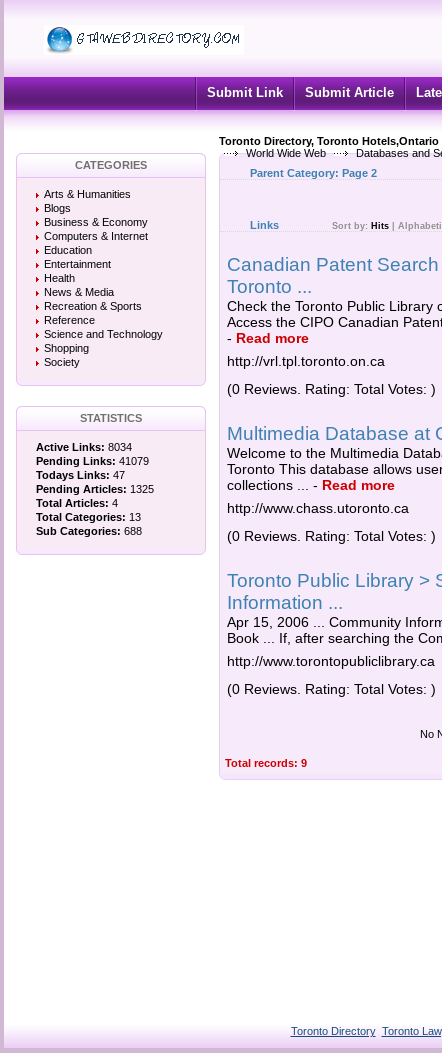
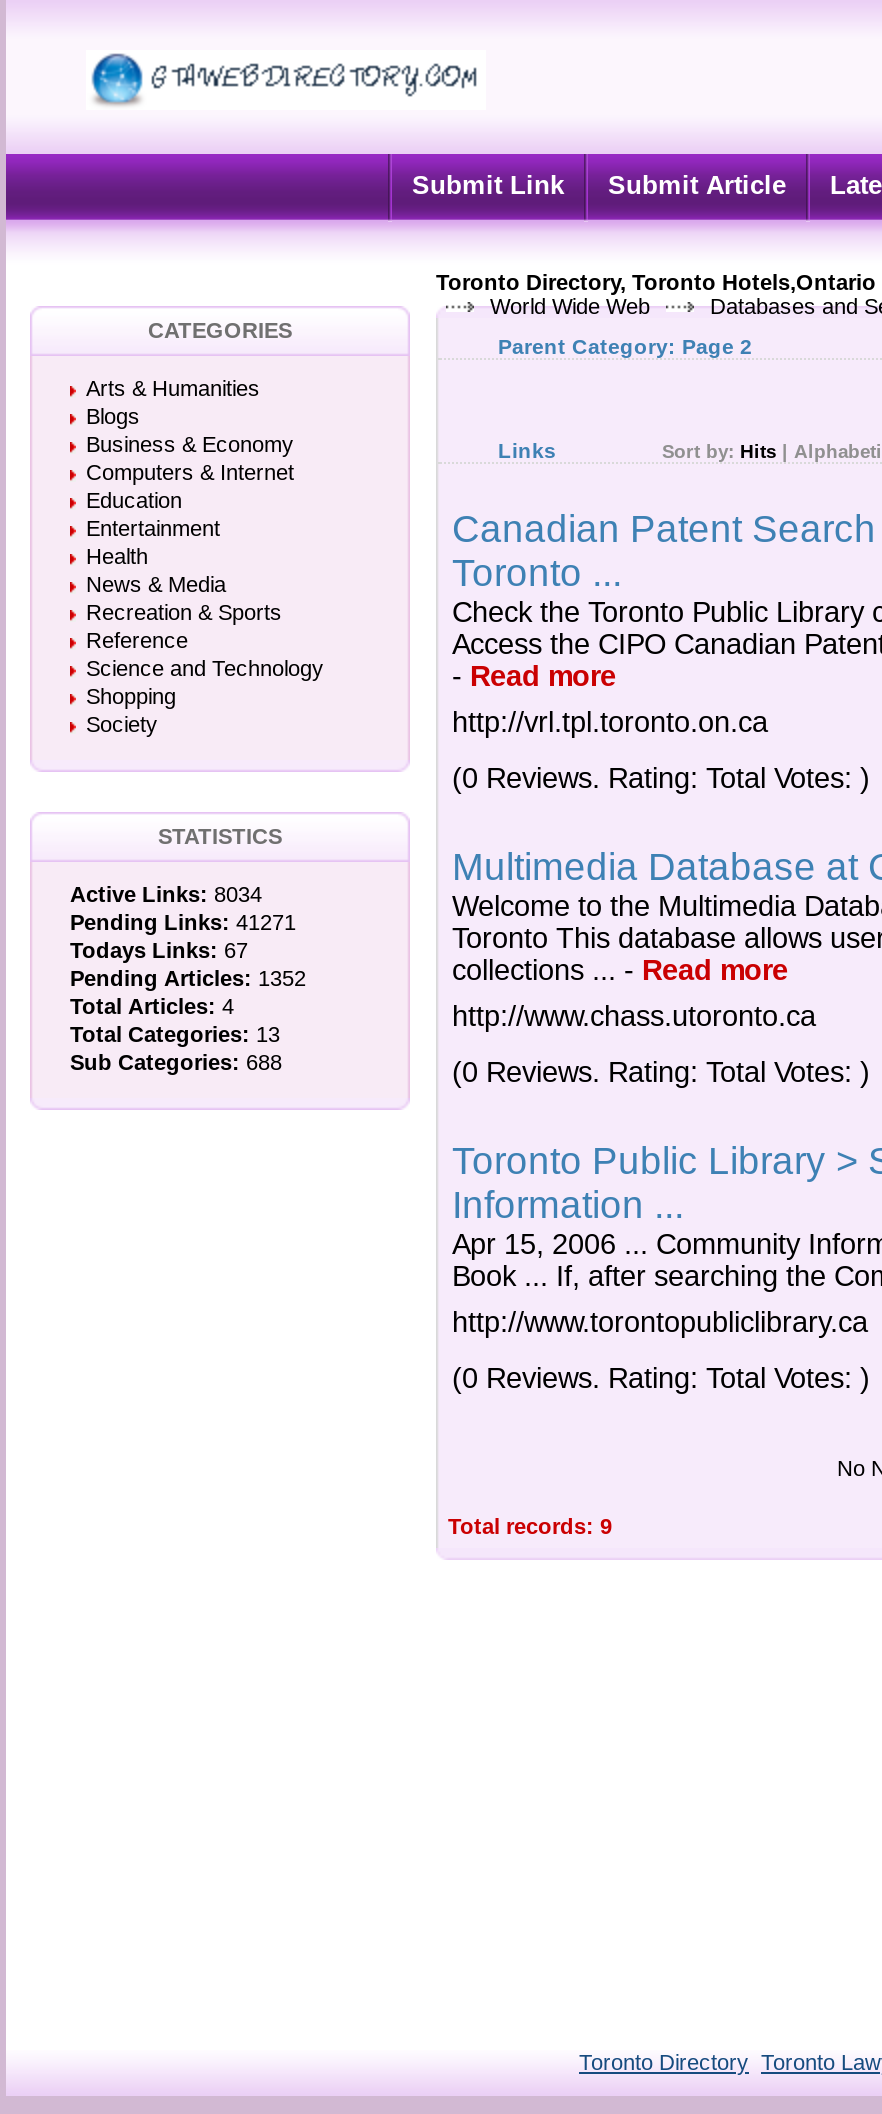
- Pending Links: 41079
+ Pending Links: 41271

- Todays Links: 47
+ Todays Links: 67

- Pending Articles: 1325
+ Pending Articles: 1352
